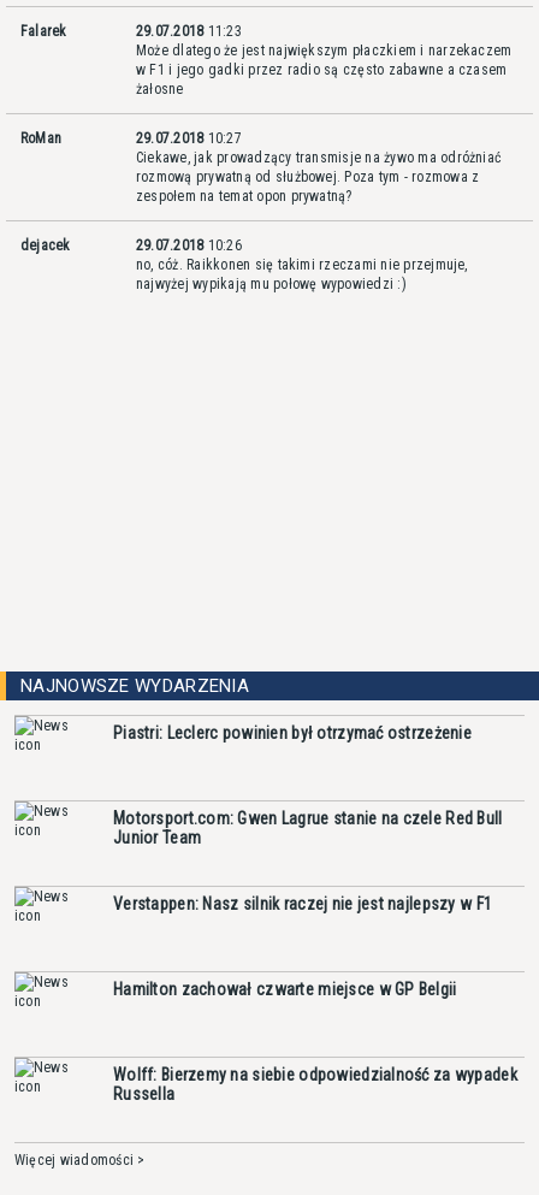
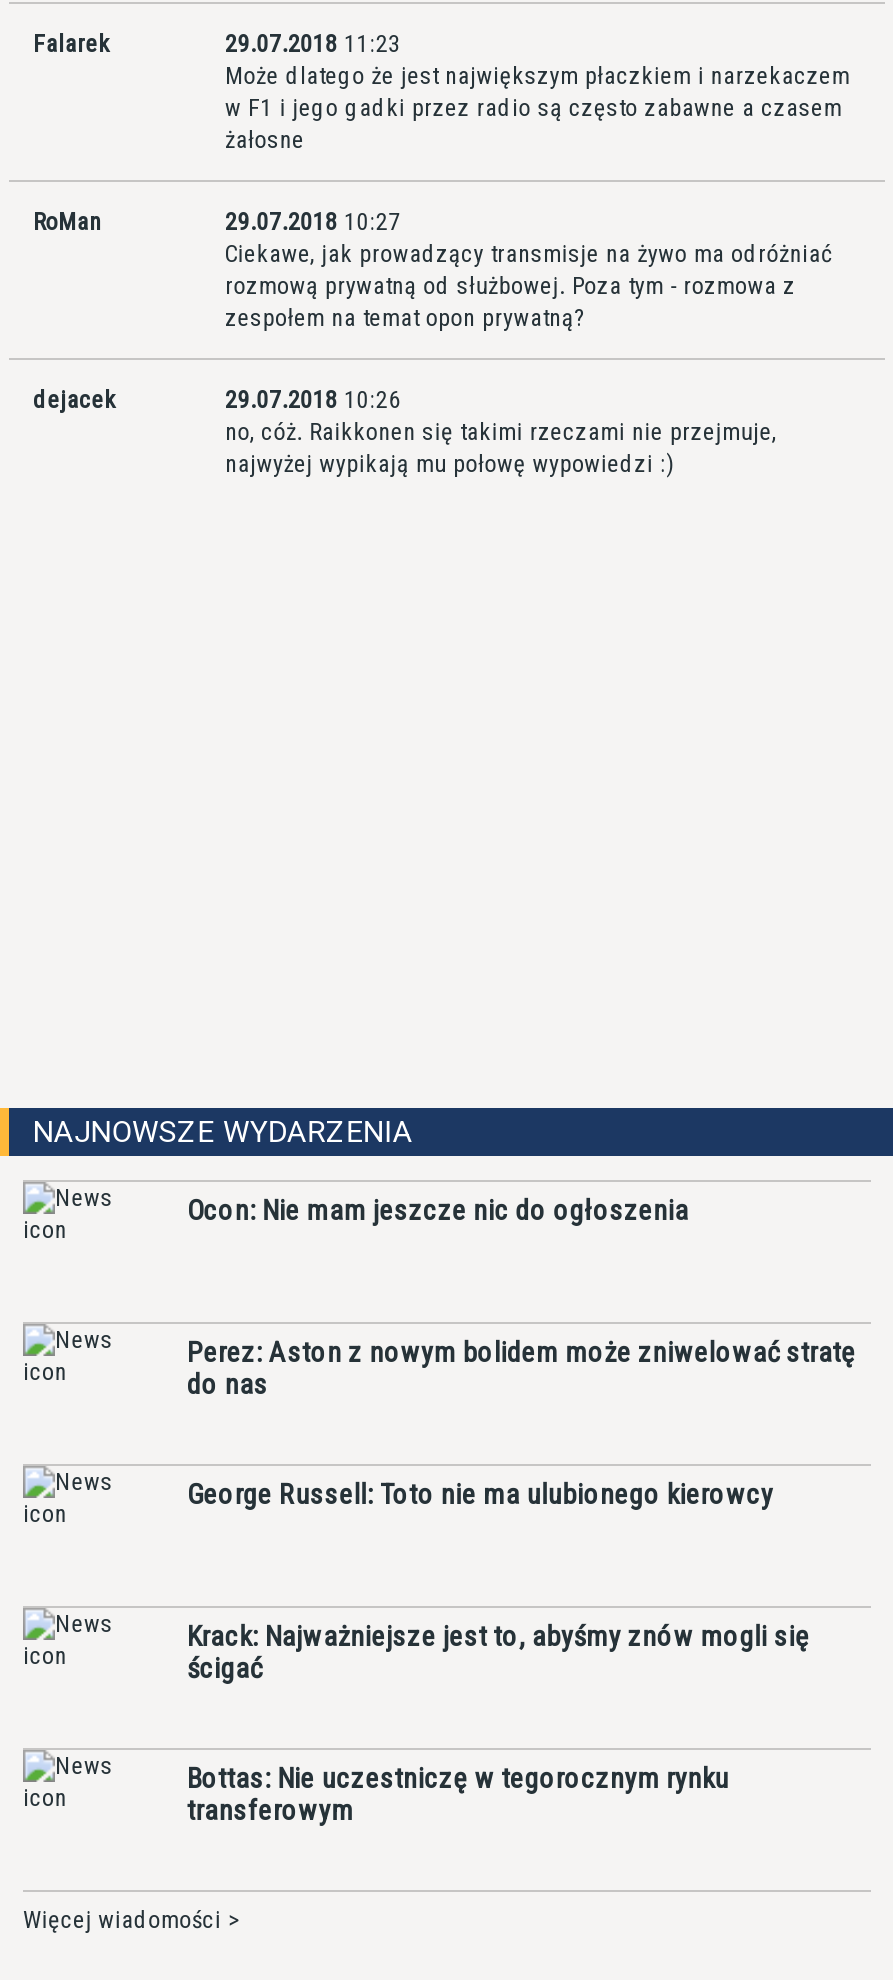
- Piastri: Leclerc powinien był otrzymać ostrzeżenie
+ Ocon: Nie mam jeszcze nic do ogłoszenia

- Motorsport.com: Gwen Lagrue stanie na czele Red Bull
- Junior Team
+ Perez: Aston z nowym bolidem może zniwelować stratę
+ do nas

- Verstappen: Nasz silnik raczej nie jest najlepszy w F1
+ George Russell: Toto nie ma ulubionego kierowcy

- Hamilton zachował czwarte miejsce w GP Belgii
+ Krack: Najważniejsze jest to, abyśmy znów mogli się
+ ścigać

- Wolff: Bierzemy na siebie odpowiedzialność za wypadek
- Russella
+ Bottas: Nie uczestniczę w tegorocznym rynku
+ transferowym
